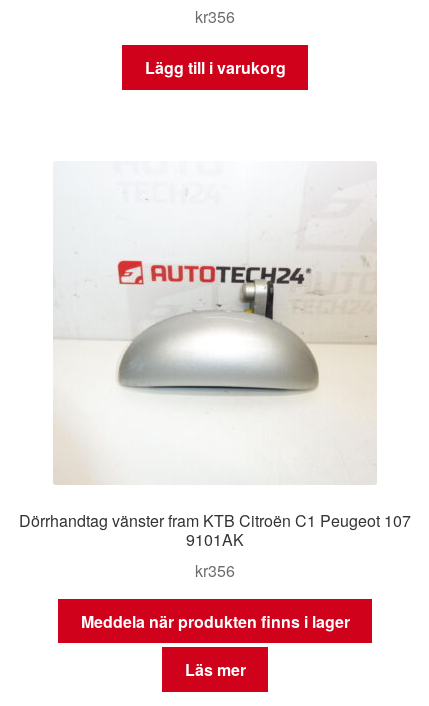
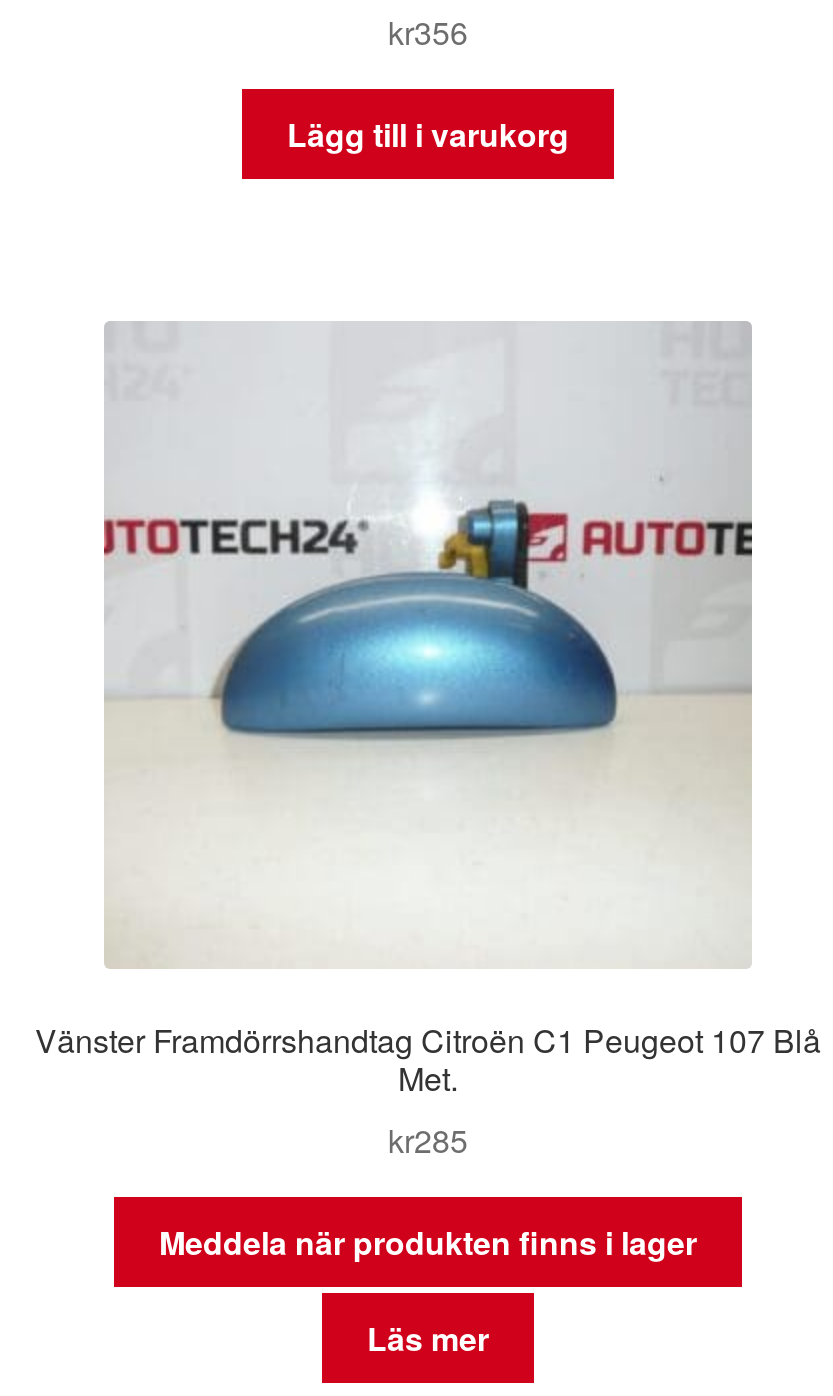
- [image]
+ [image]

- Dörrhandtag vänster fram KTB Citroën C1 Peugeot 107
- 9101AK
- kr356
+ Vänster Framdörrshandtag Citroën C1 Peugeot 107 Blå
+ Met.
+ kr285
